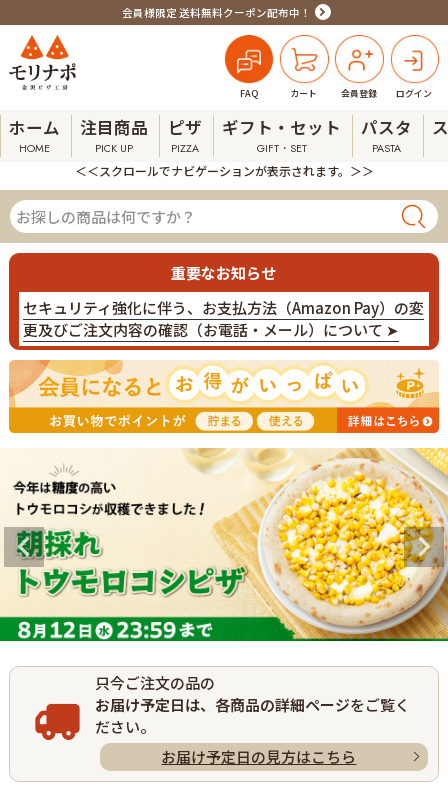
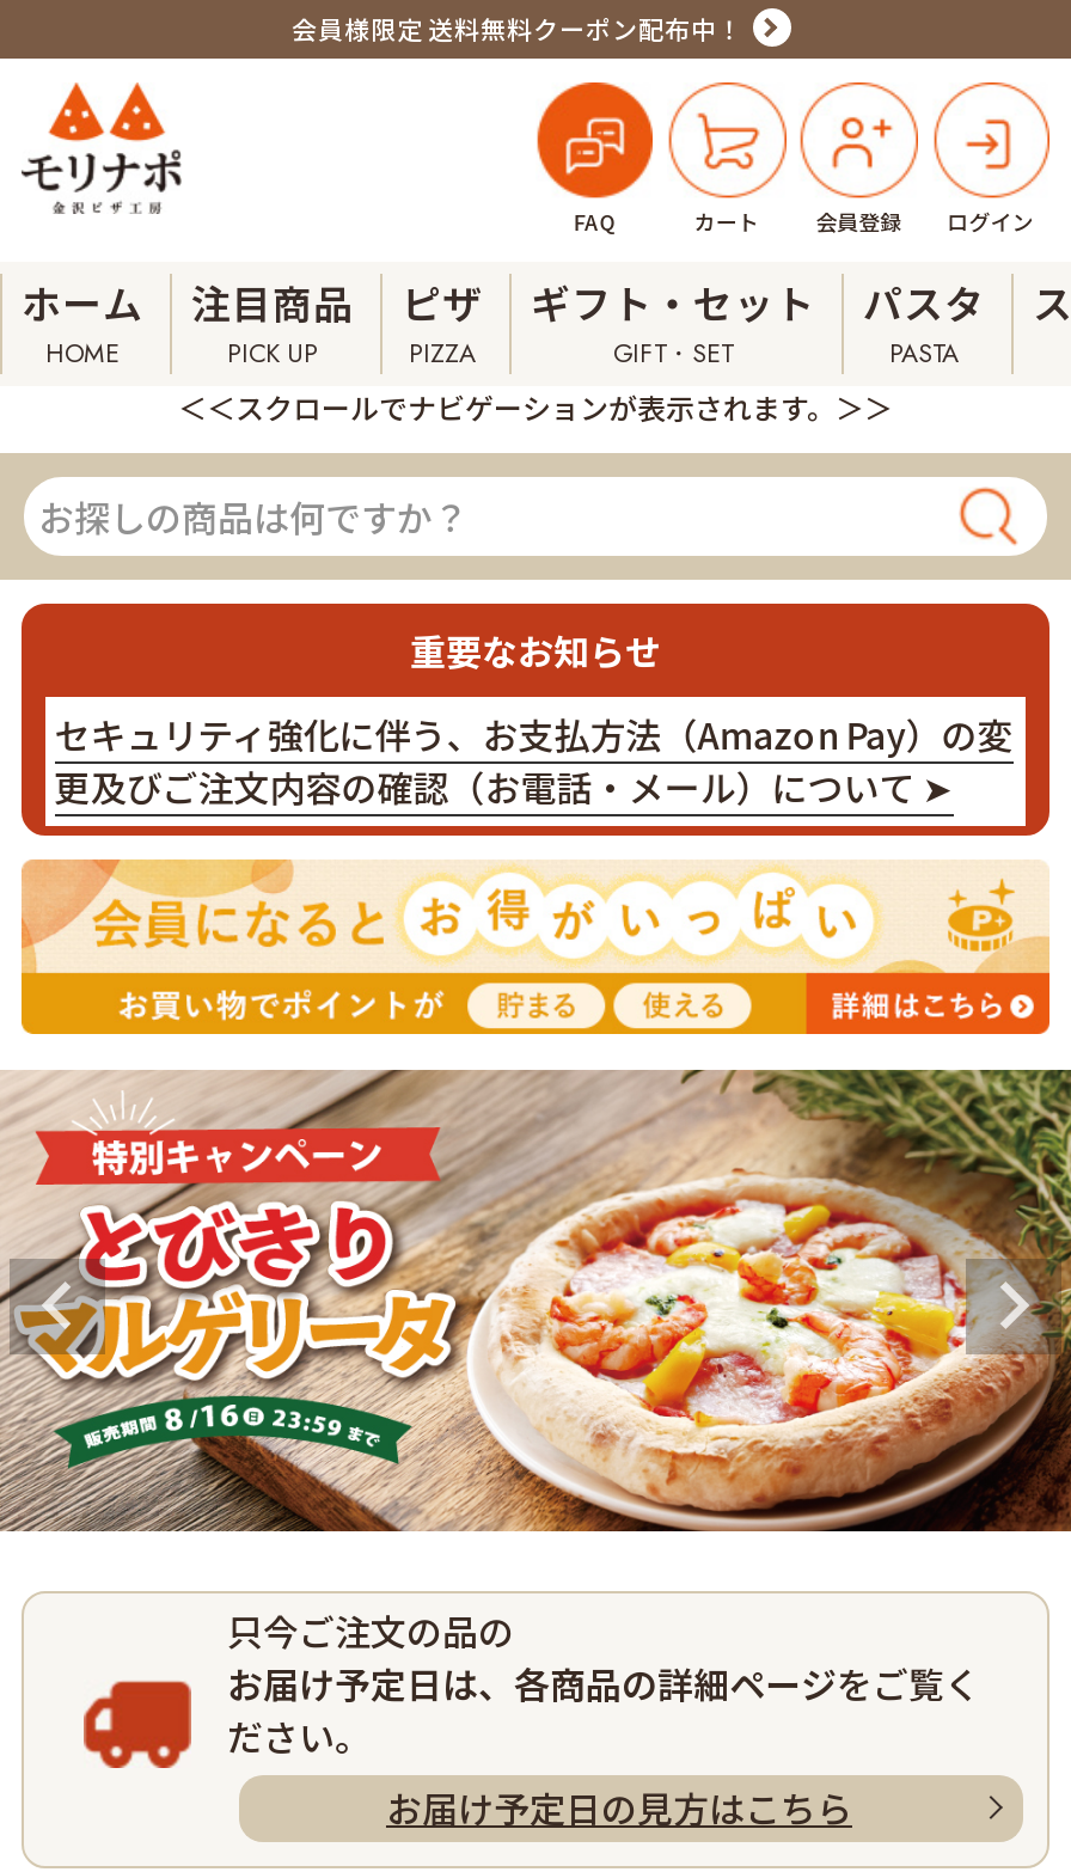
- [image]
+ [image]
